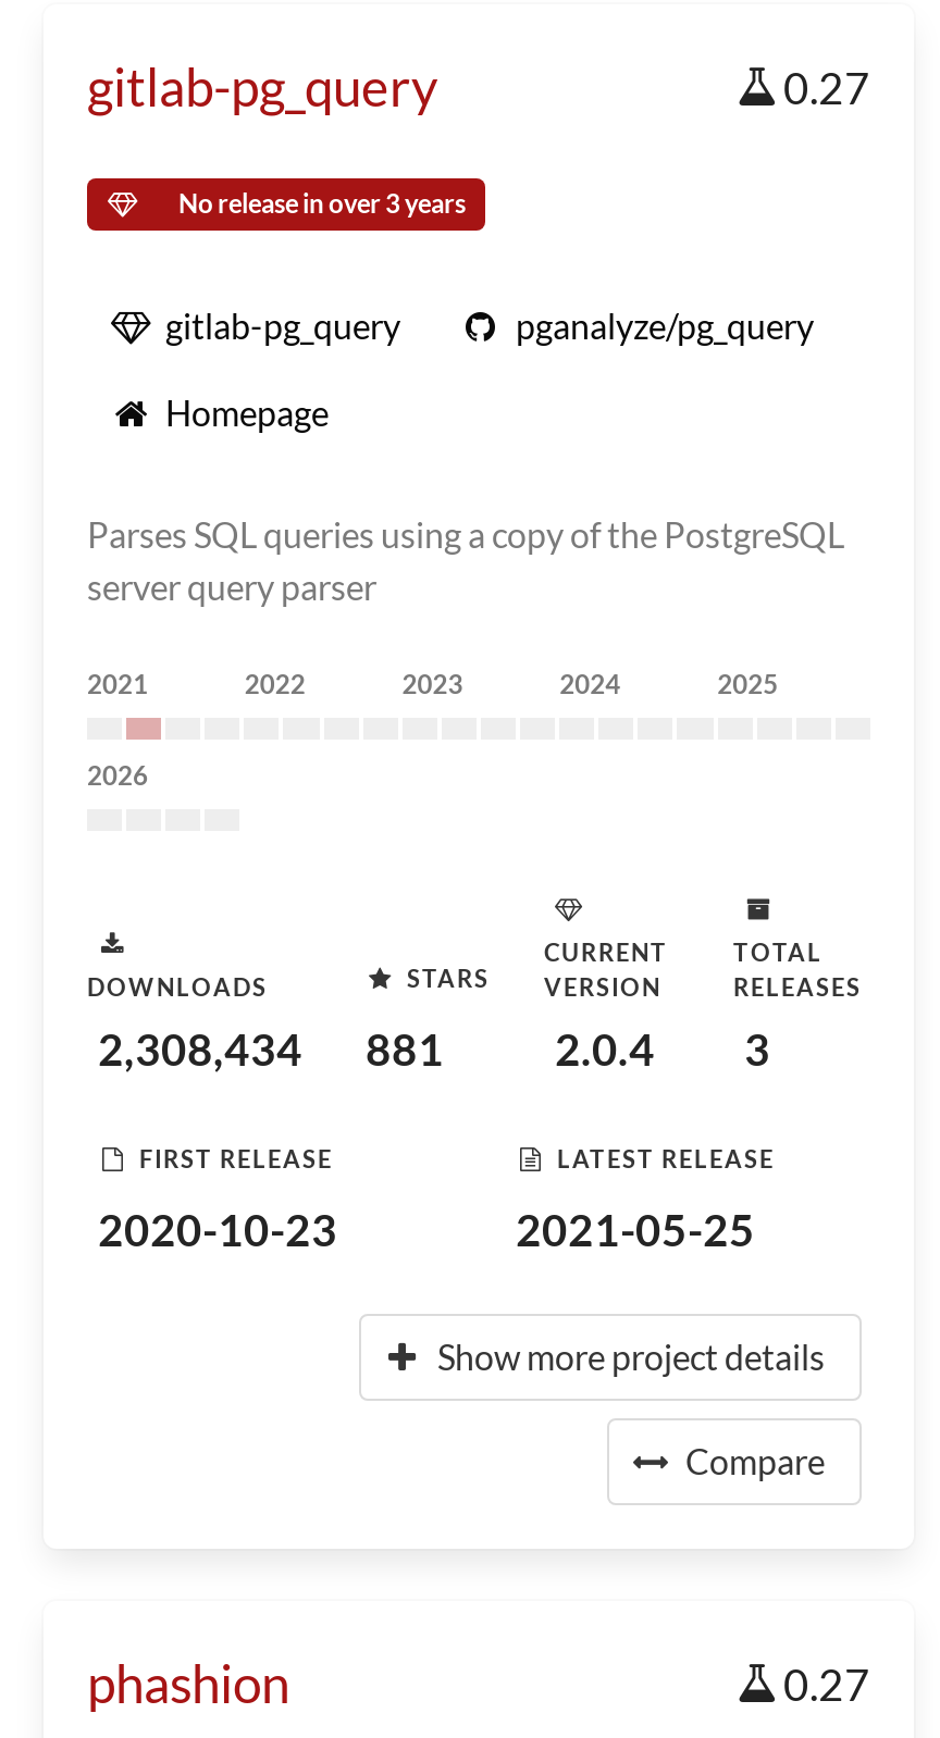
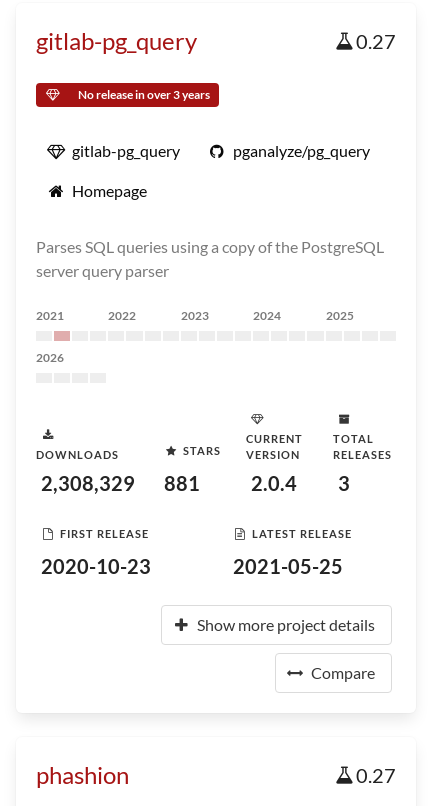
- 2,308,434 881
+ 2,308,329 881
